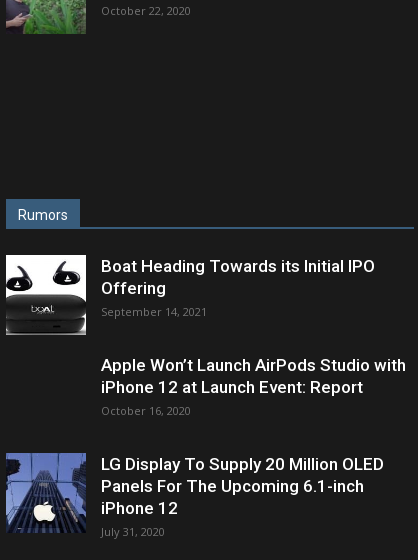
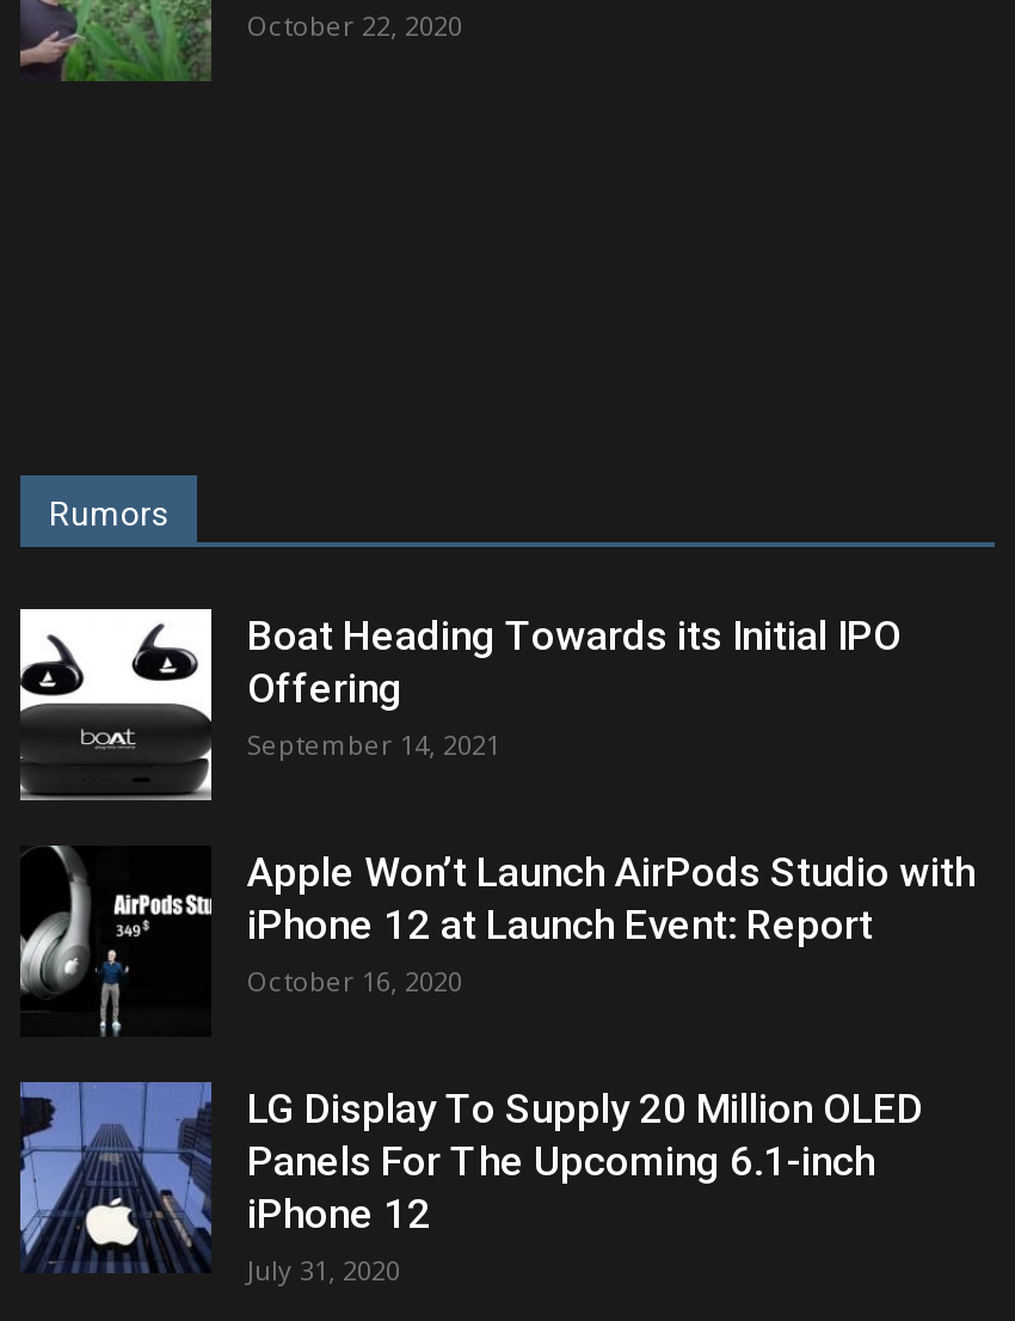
+ [image]
